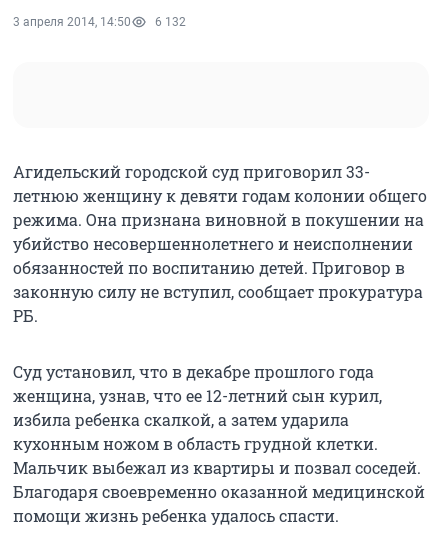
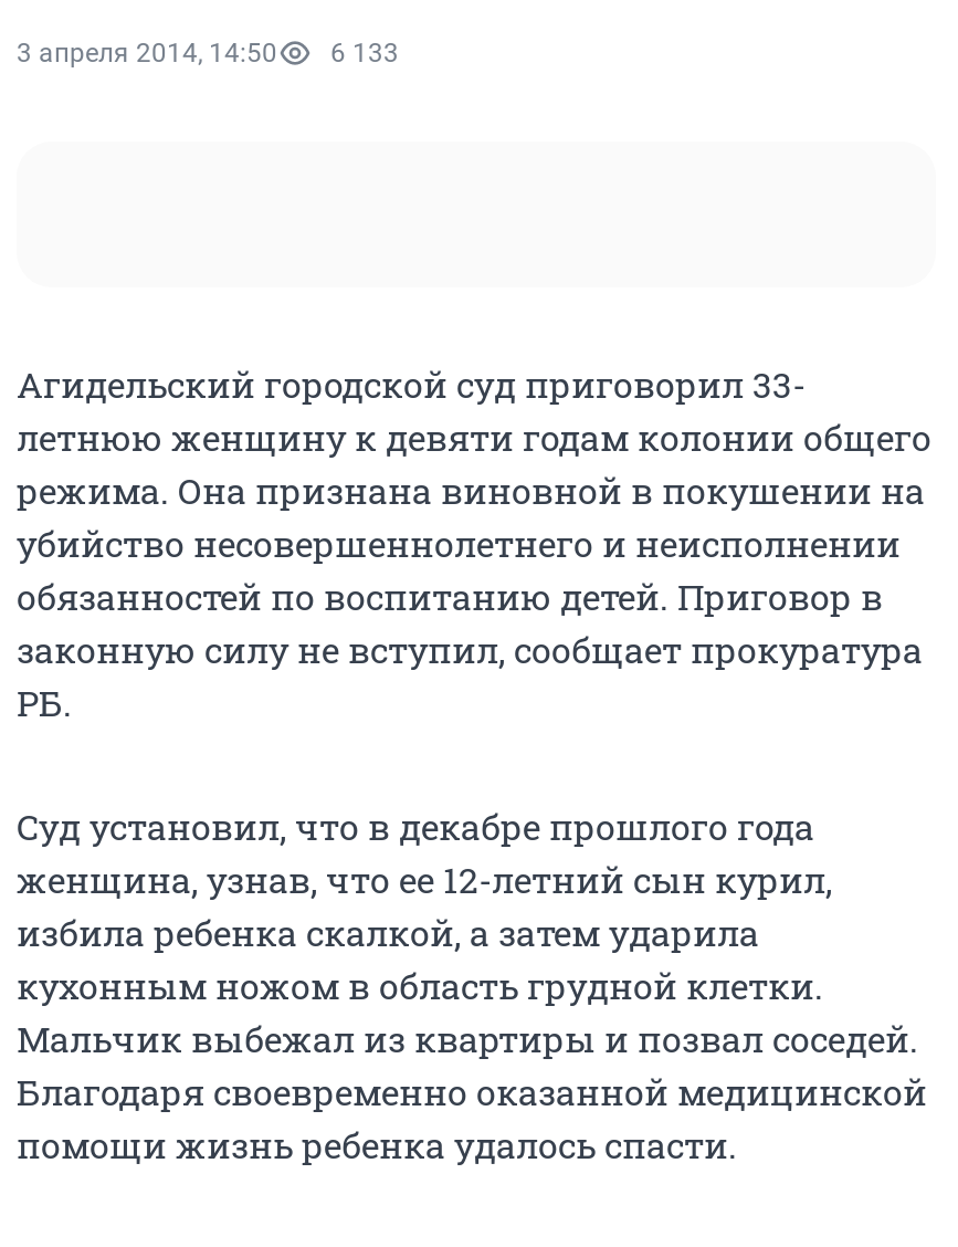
- 3 апреля 2014, 14:50 6 132
+ 3 апреля 2014, 14:50 6 133
